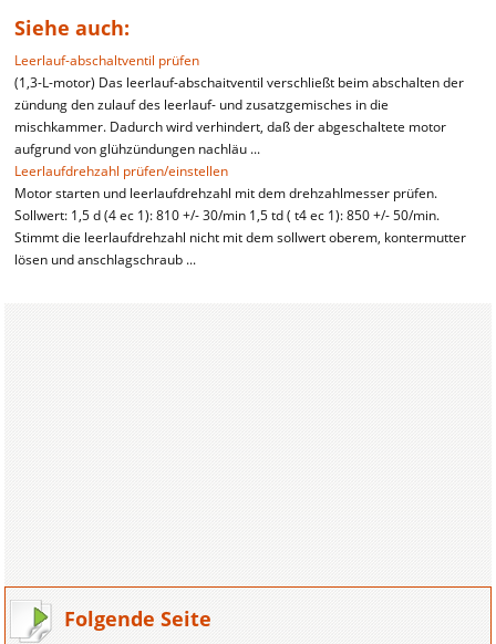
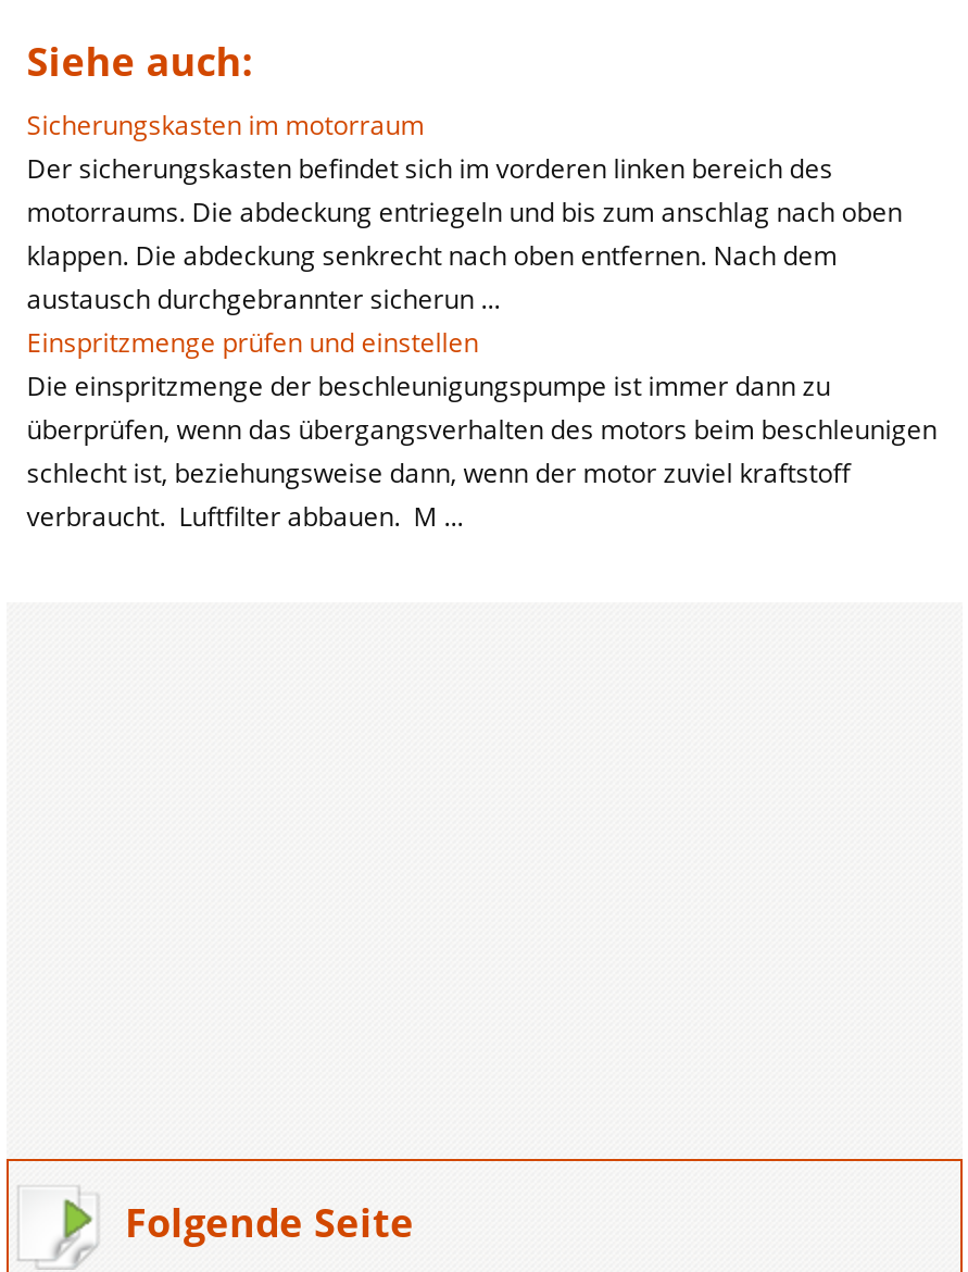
- Leerlauf-abschaltventil prüfen
- (1,3-L-motor) Das leerlauf-abschaitventil verschließt beim abschalten der
- zündung den zulauf des leerlauf- und zusatzgemisches in die
- mischkammer. Dadurch wird verhindert, daß der abgeschaltete motor
- aufgrund von glühzündungen nachläu ...
- Leerlaufdrehzahl prüfen/einstellen
- Motor starten und leerlaufdrehzahl mit dem drehzahlmesser prüfen.
- Sollwert: 1,5 d (4 ec 1): 810 +/- 30/min 1,5 td ( t4 ec 1): 850 +/- 50/min.
- Stimmt die leerlaufdrehzahl nicht mit dem sollwert oberem, kontermutter
- lösen und anschlagschraub ...
+ Sicherungskasten im motorraum
+ Der sicherungskasten befindet sich im vorderen linken bereich des
+ motorraums. Die abdeckung entriegeln und bis zum anschlag nach oben
+ klappen. Die abdeckung senkrecht nach oben entfernen. Nach dem
+ austausch durchgebrannter sicherun ...
+ Einspritzmenge prüfen und einstellen
+ Die einspritzmenge der beschleunigungspumpe ist immer dann zu
+ überprüfen, wenn das übergangsverhalten des motors beim beschleunigen
+ schlecht ist, beziehungsweise dann, wenn der motor zuviel kraftstoff
+ verbraucht. Luftfilter abbauen. M ...
